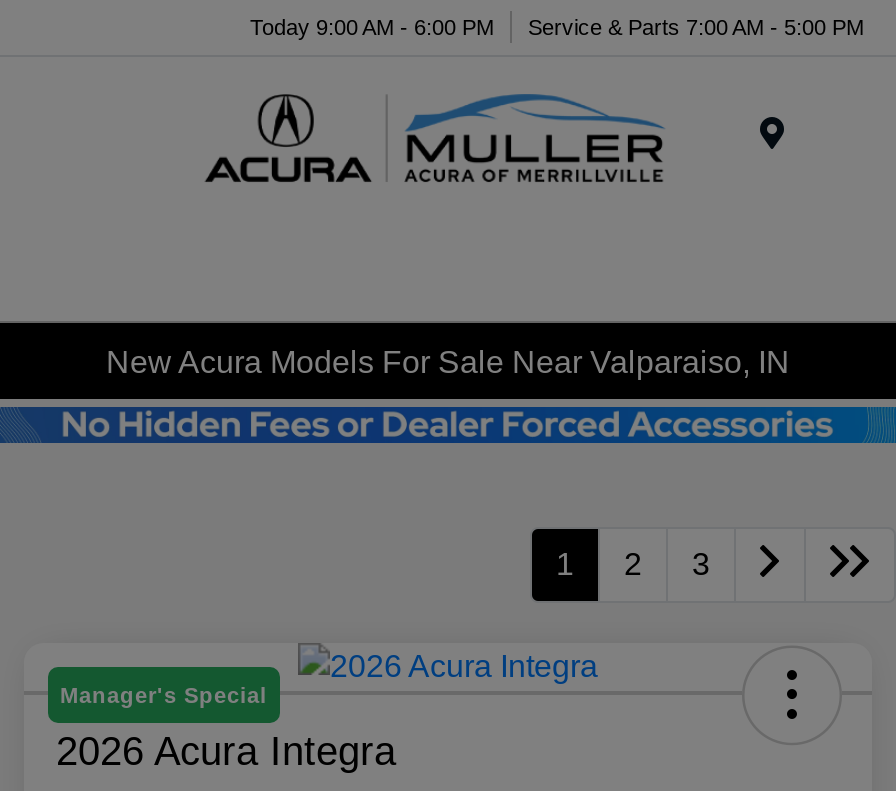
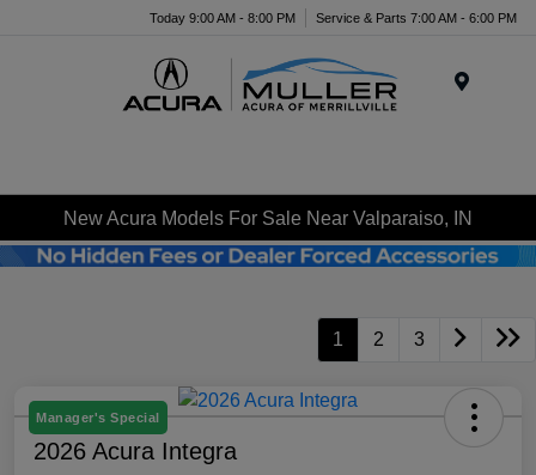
- Today 9:00 AM - 6:00 PM
+ Today 9:00 AM - 8:00 PM

- Service & Parts 7:00 AM - 5:00 PM
+ Service & Parts 7:00 AM - 6:00 PM
